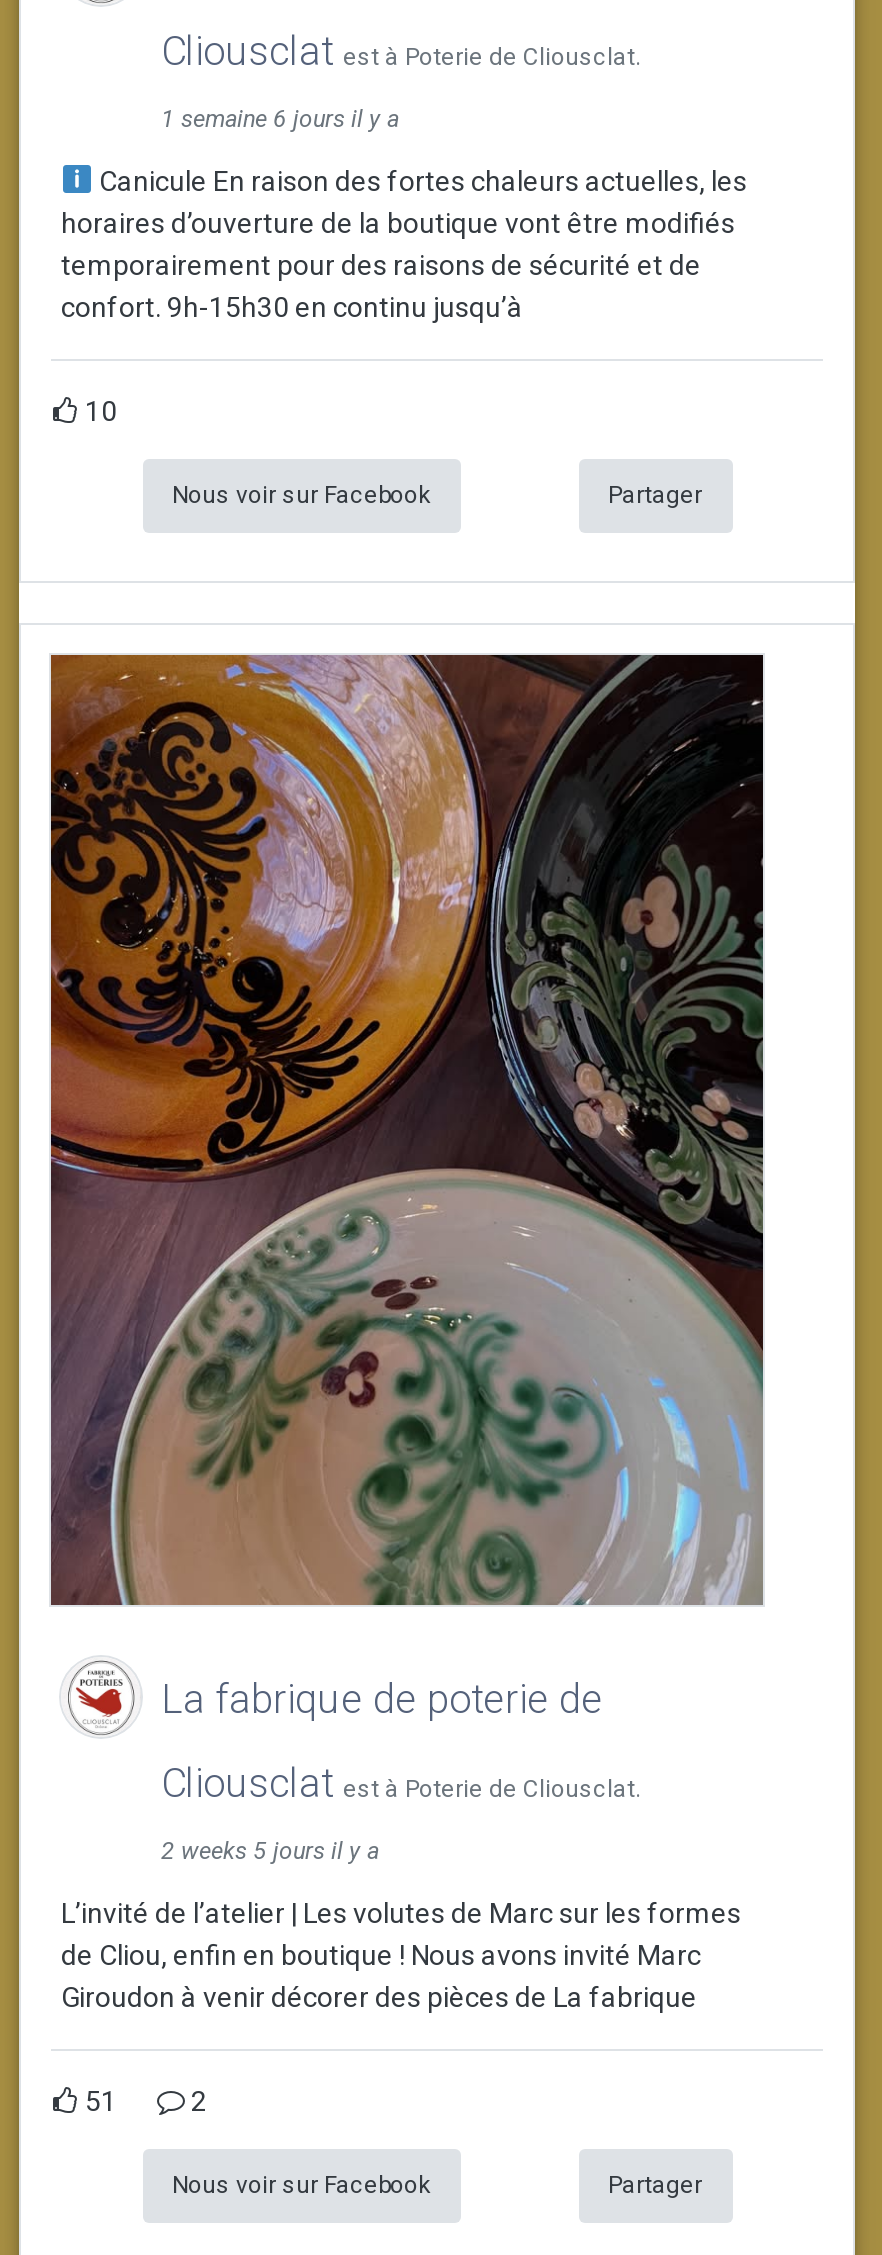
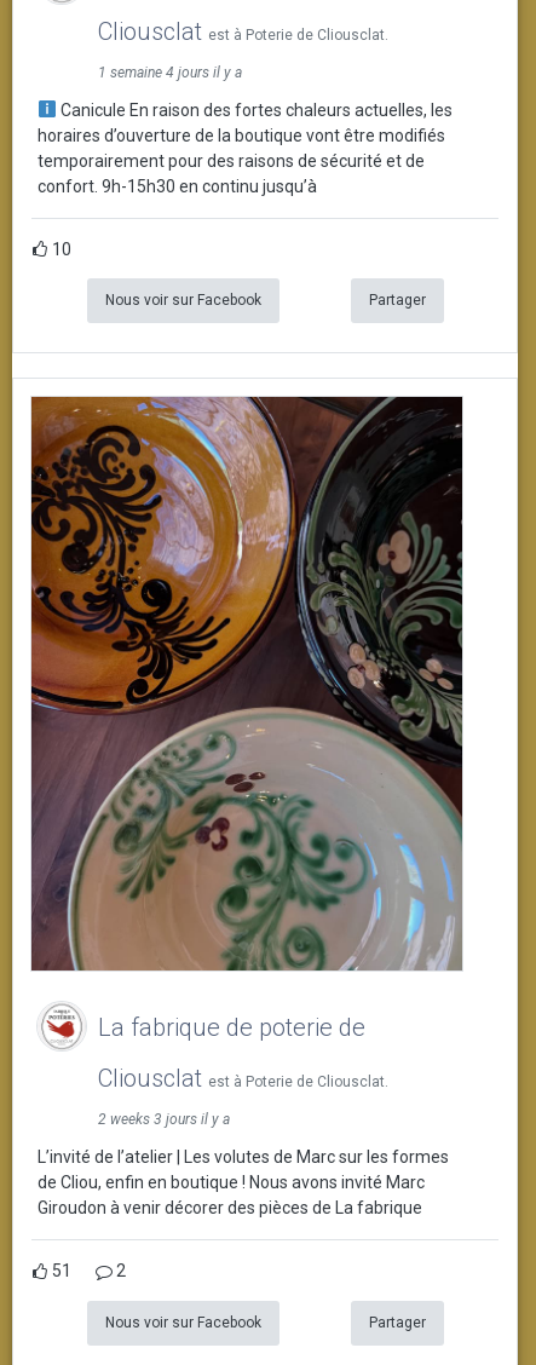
- 1 semaine 6 jours il y a
+ 1 semaine 4 jours il y a

- 2 weeks 5 jours il y a
+ 2 weeks 3 jours il y a
